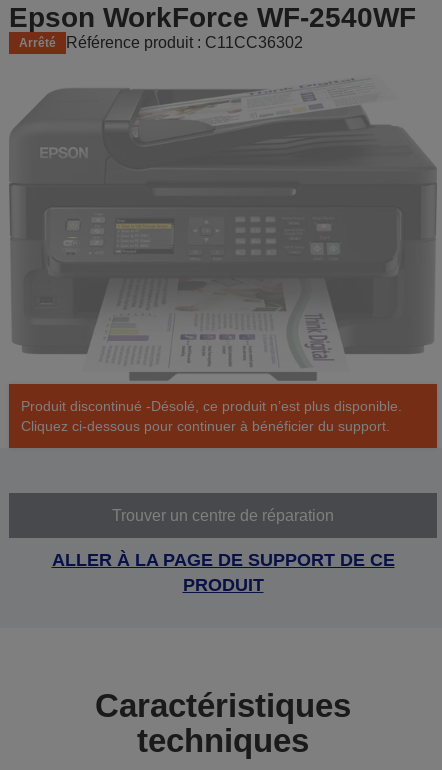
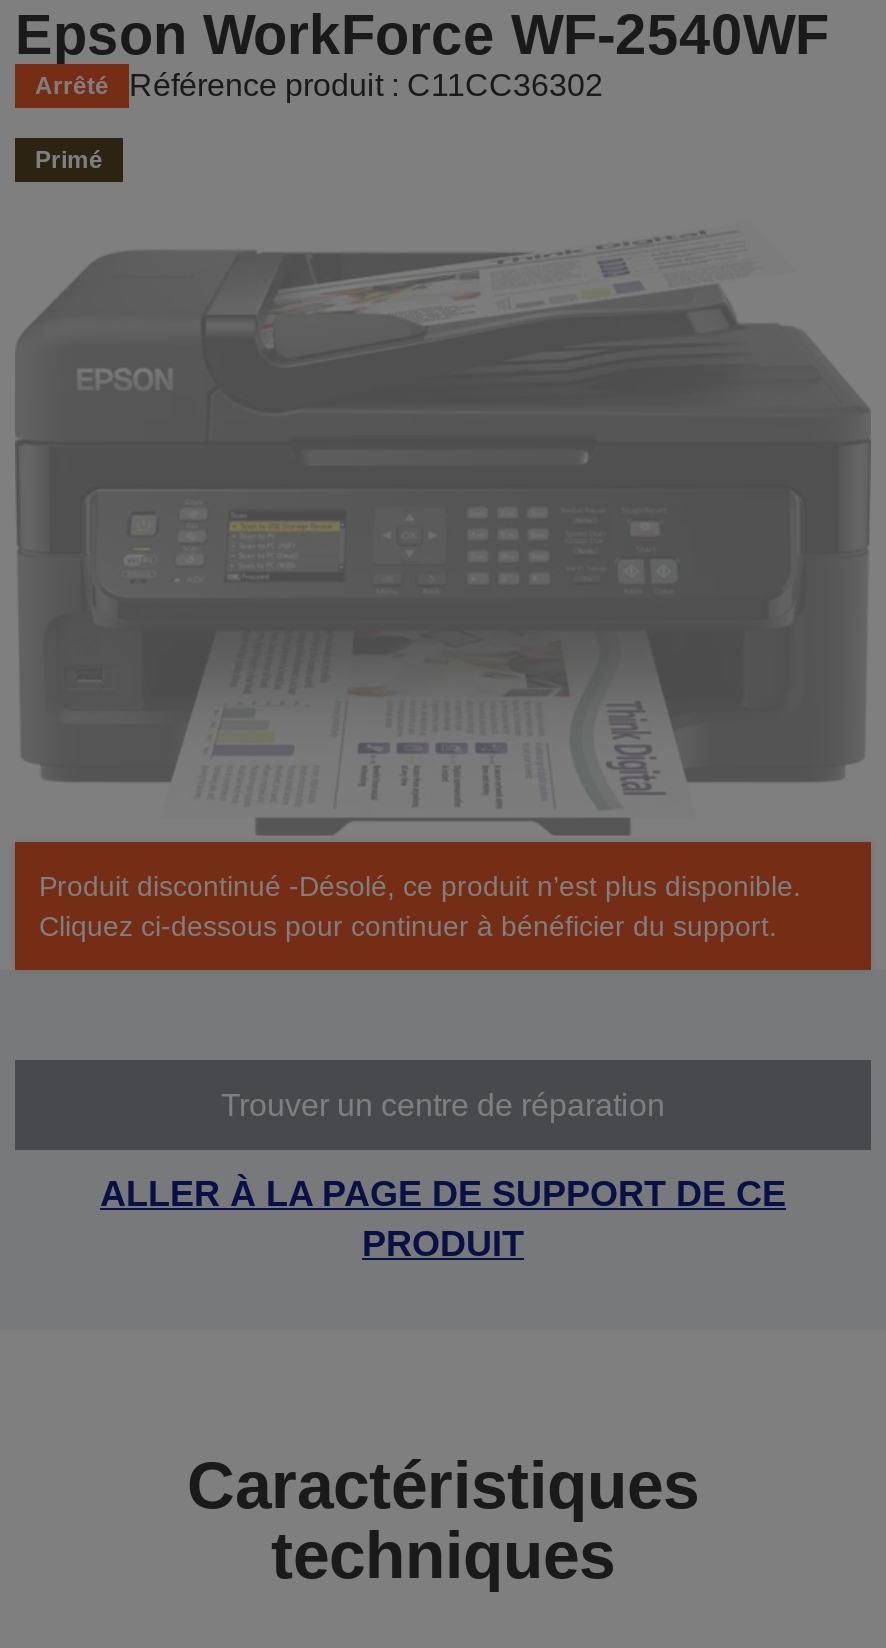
+ Primé
